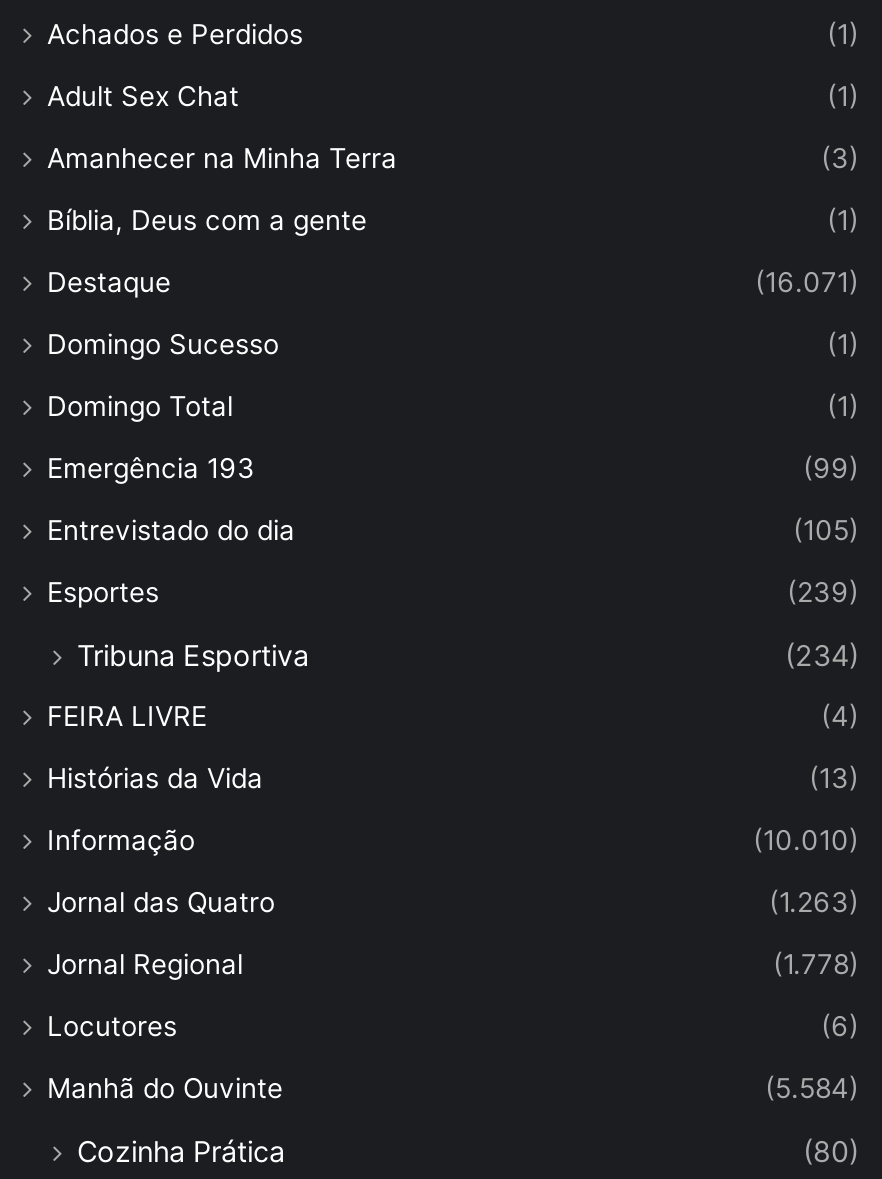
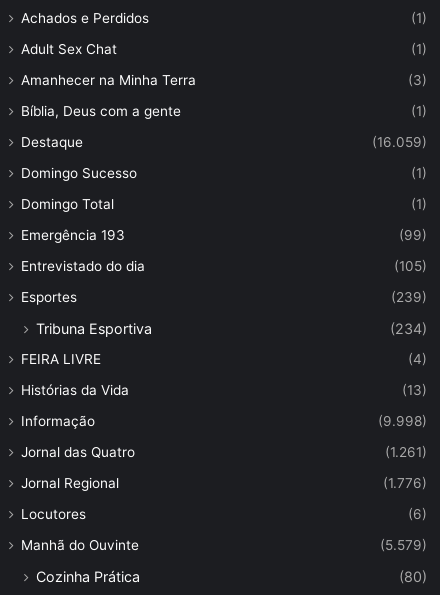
- (16.071)
+ (16.059)

- (10.010)
+ (9.998)

- (1.263)
+ (1.261)

- (1.778)
+ (1.776)

- (5.584)
+ (5.579)
